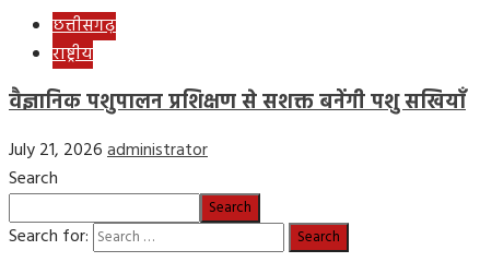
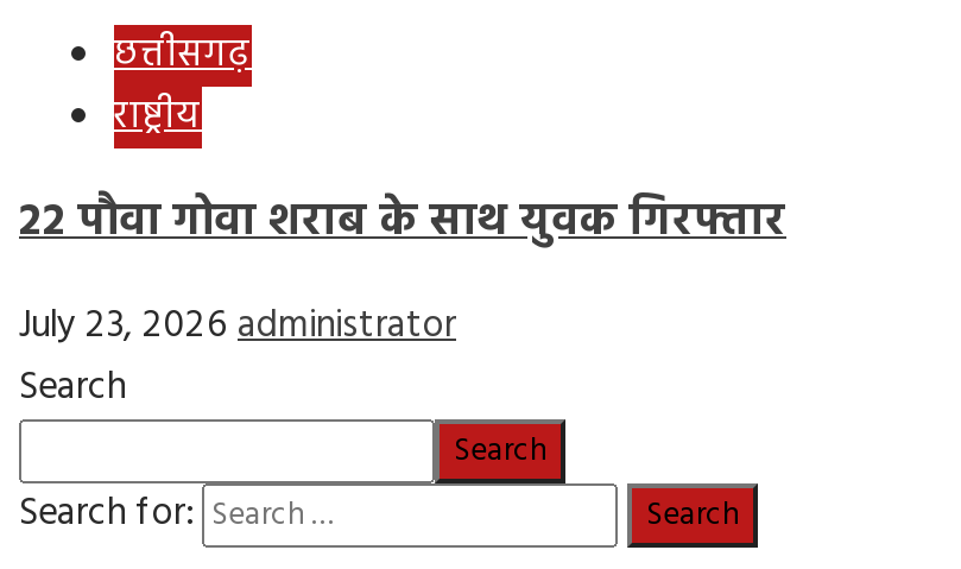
- वैज्ञानिक पशुपालन प्रशिक्षण से सशक्त बनेंगी पशु सखियाँ
+ 22 पौवा गोवा शराब के साथ युवक गिरफ्तार

- July 21, 2026 administrator
+ July 23, 2026 administrator
